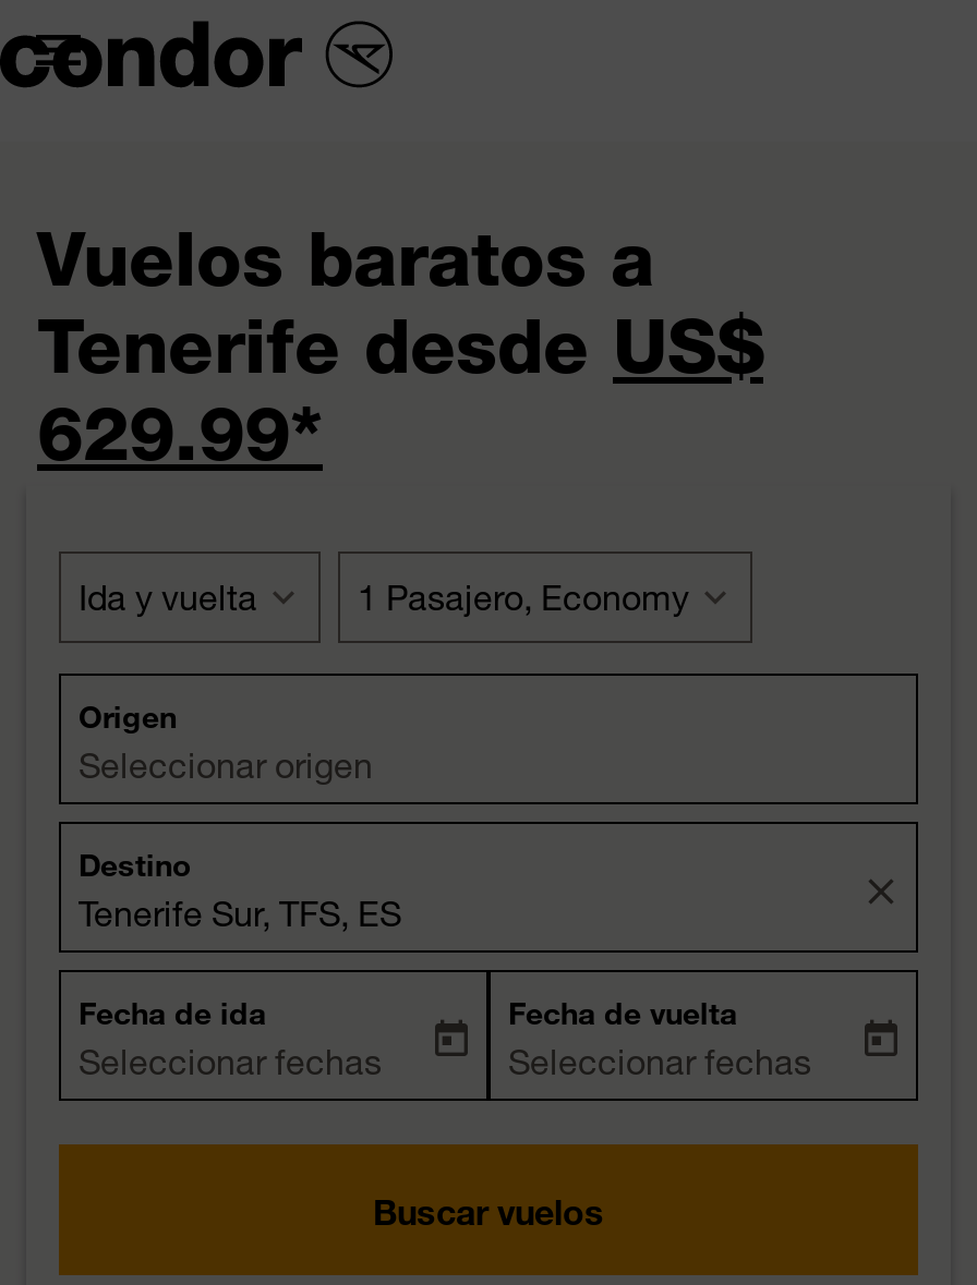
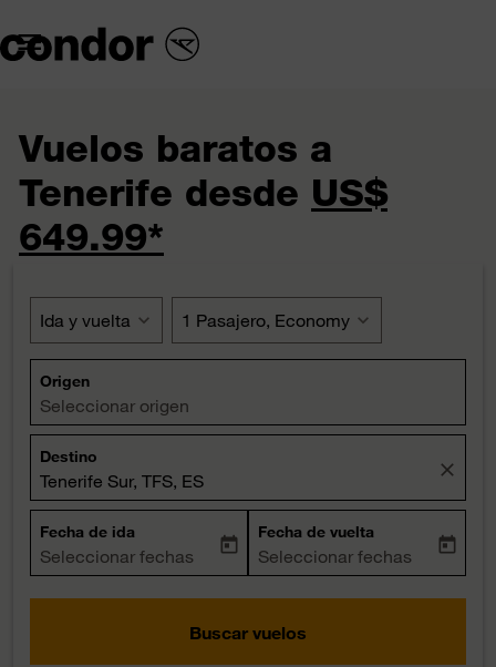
- 629.99*
+ 649.99*
